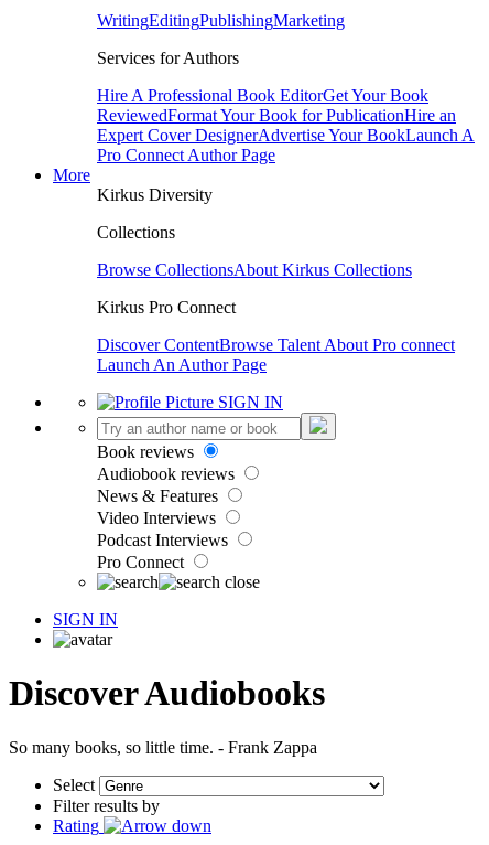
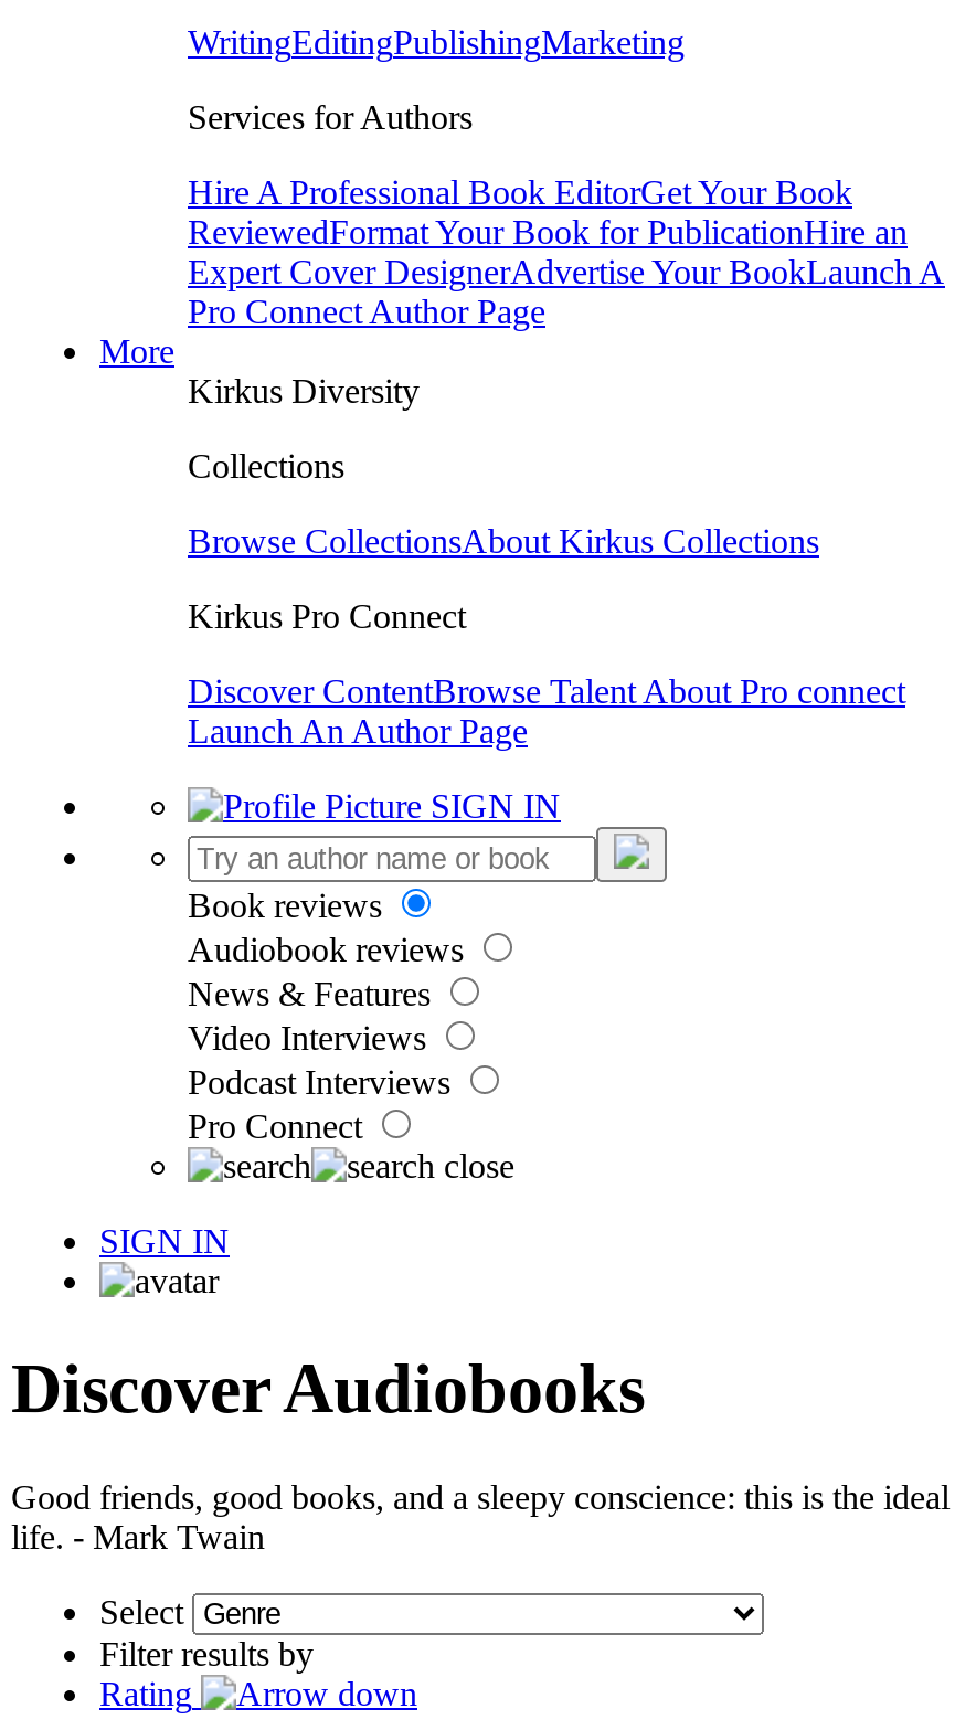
- So many books, so little time. - Frank Zappa
+ Good friends, good books, and a sleepy conscience: this is the ideal
+ life. - Mark Twain
